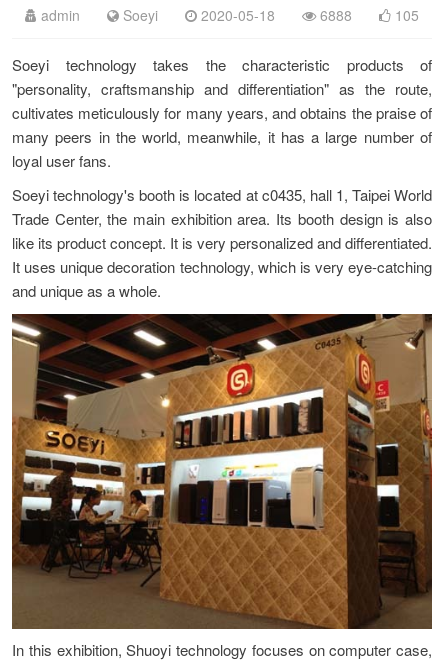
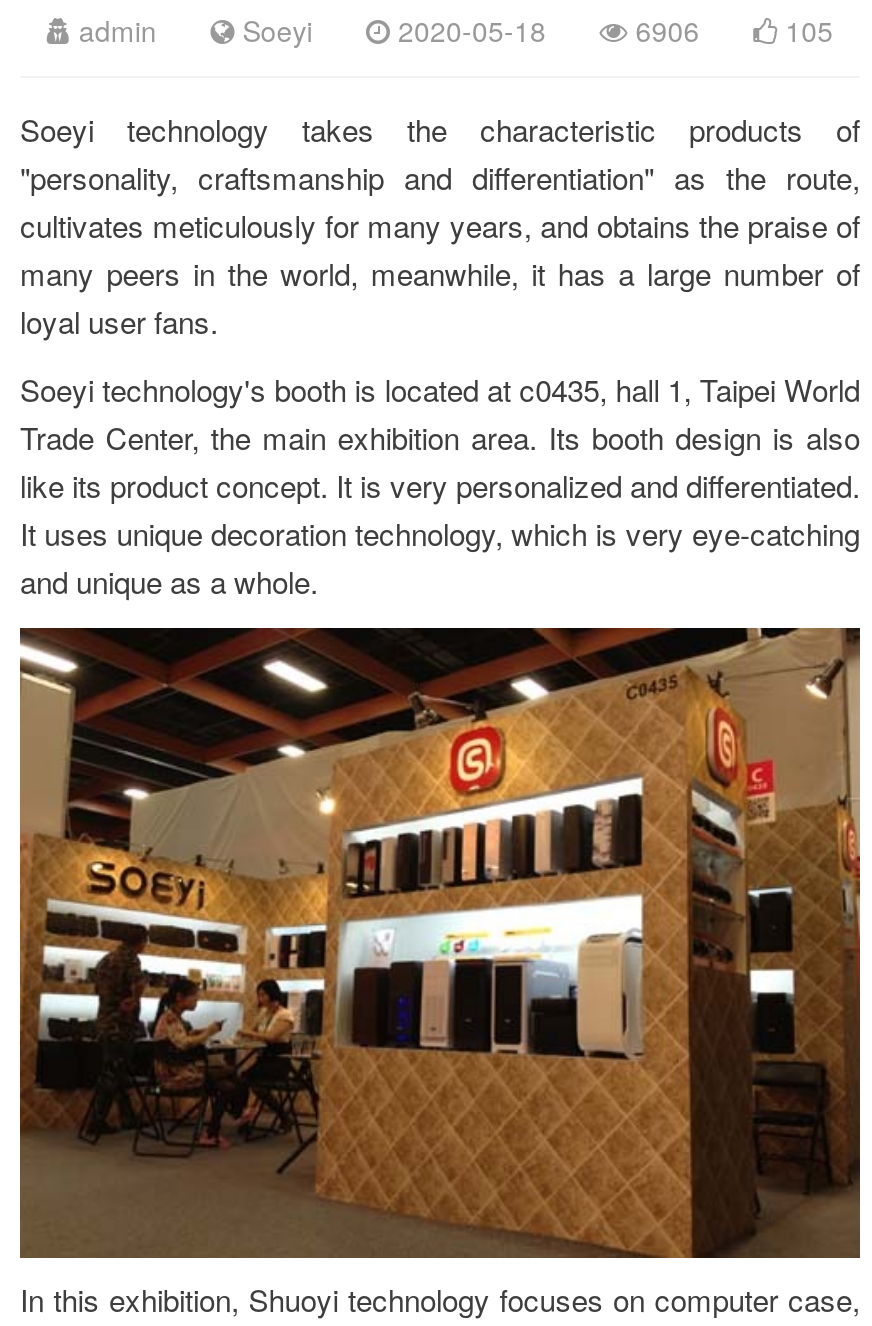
- 6888
+ 6906
